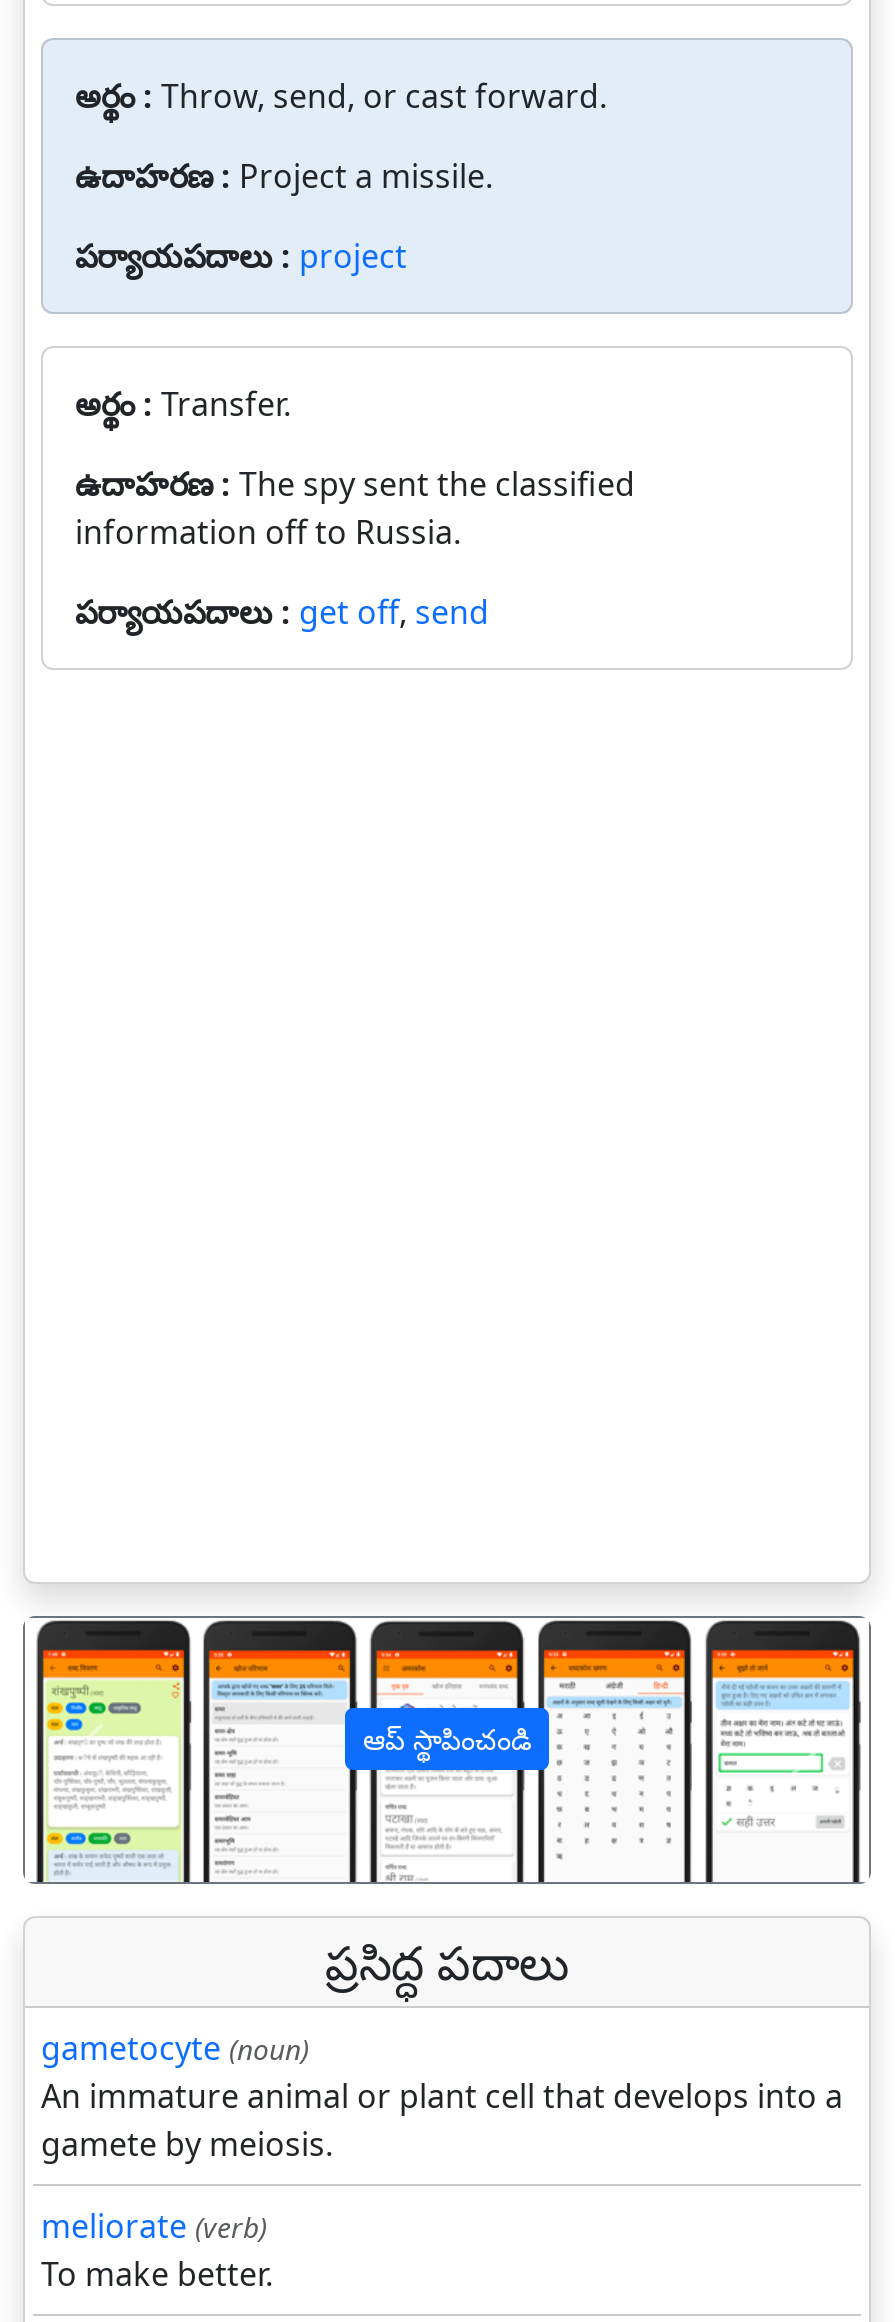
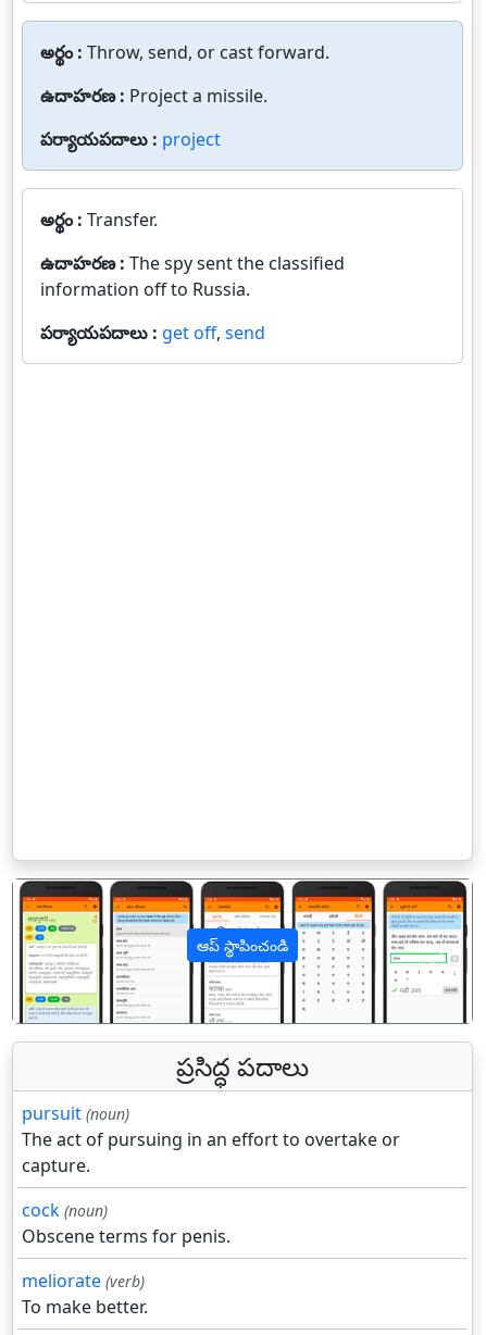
- gametocyte (noun)
- An immature animal or plant cell that develops into a
- gamete by meiosis.
+ pursuit (noun)
+ The act of pursuing in an effort to overtake or
+ capture.
+ cock (noun)
+ Obscene terms for penis.
